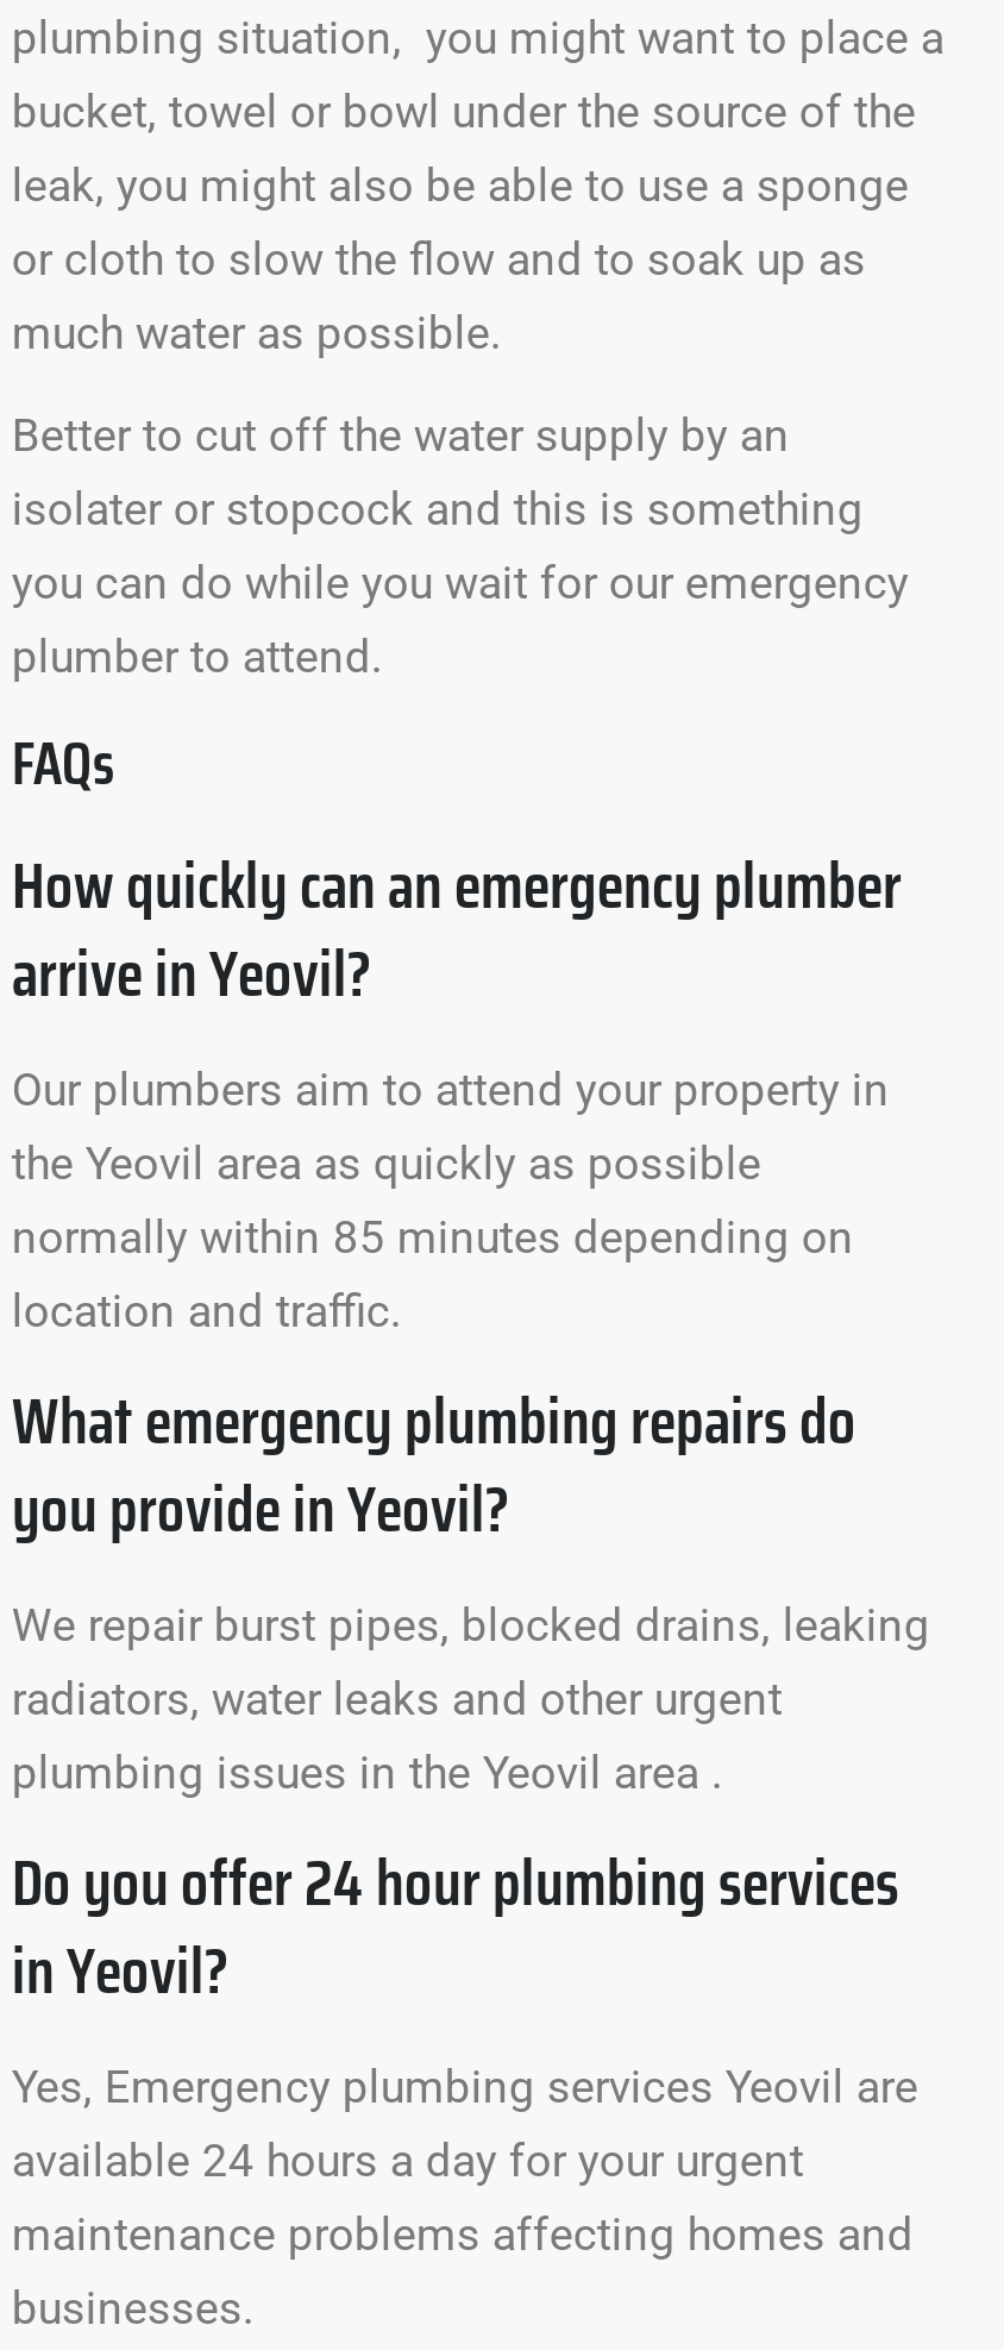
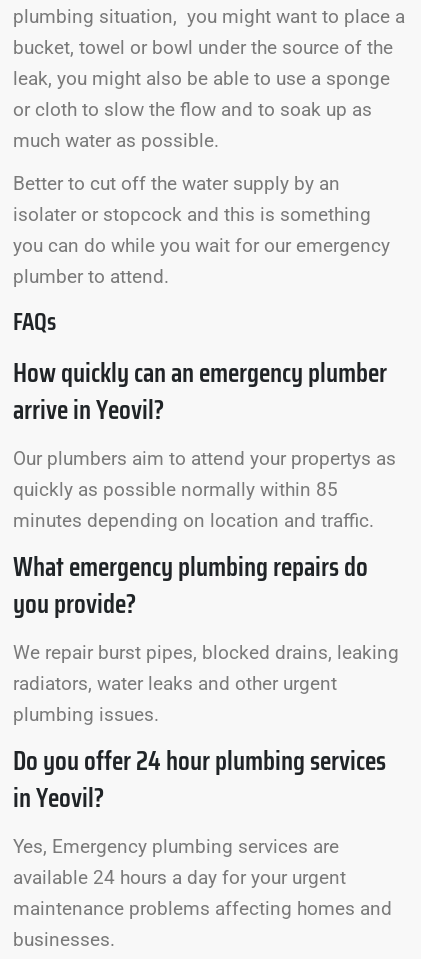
- Our plumbers aim to attend your property in
- the Yeovil area as quickly as possible
- normally within 85 minutes depending on
- location and traffic.
+ Our plumbers aim to attend your propertys as
+ quickly as possible normally within 85
+ minutes depending on location and traffic.

- you provide in Yeovil?
+ you provide?

- plumbing issues in the Yeovil area .
+ plumbing issues.

- Yes, Emergency plumbing services Yeovil are
+ Yes, Emergency plumbing services are
